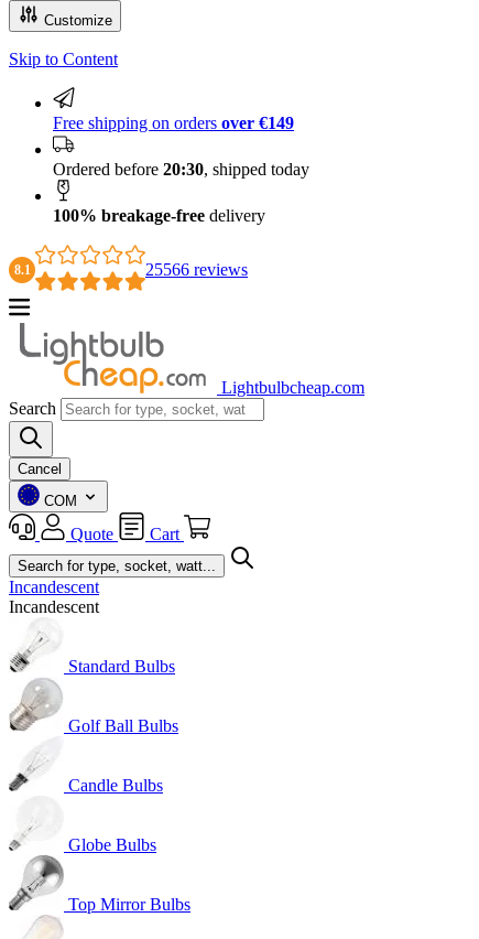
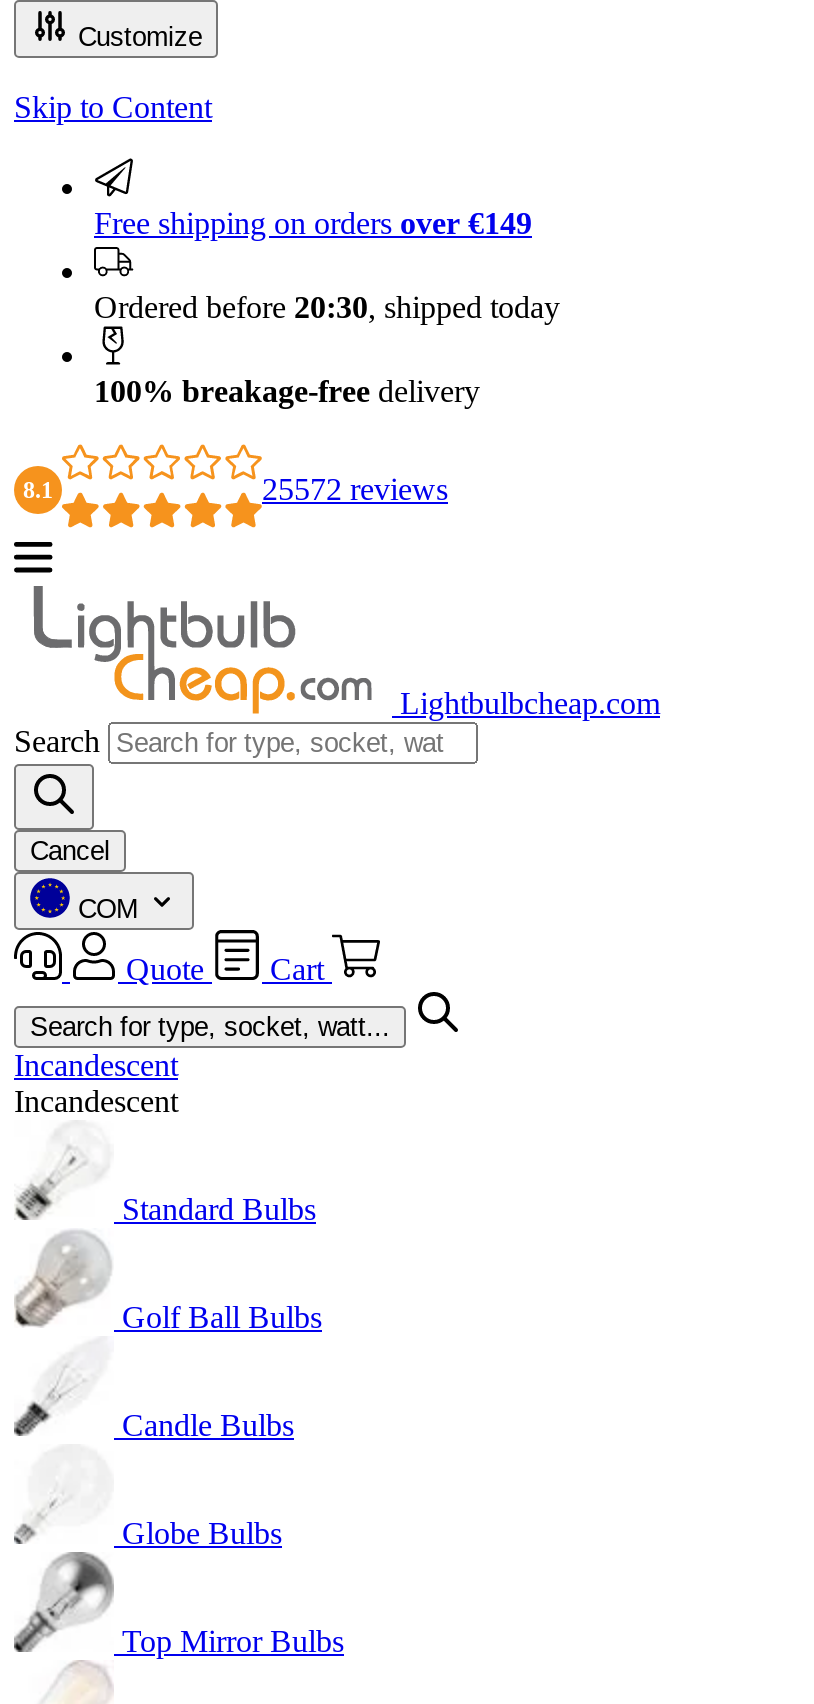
- 25566 reviews
+ 25572 reviews
